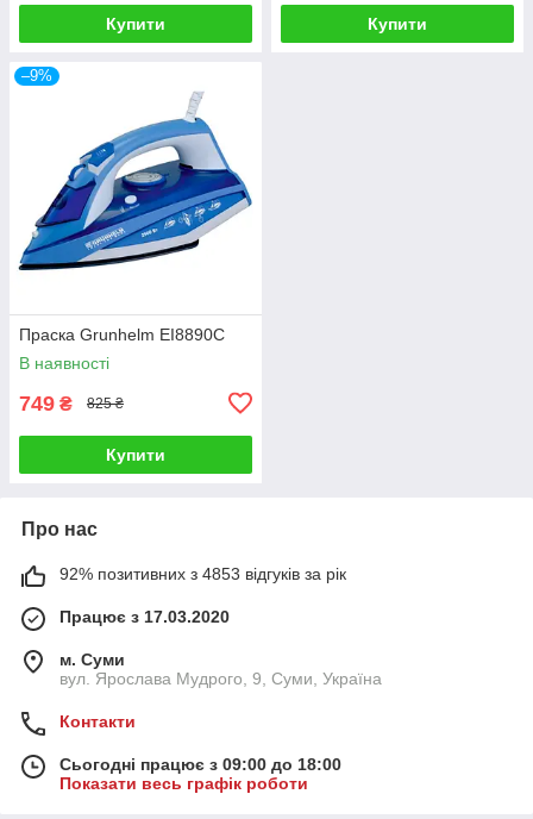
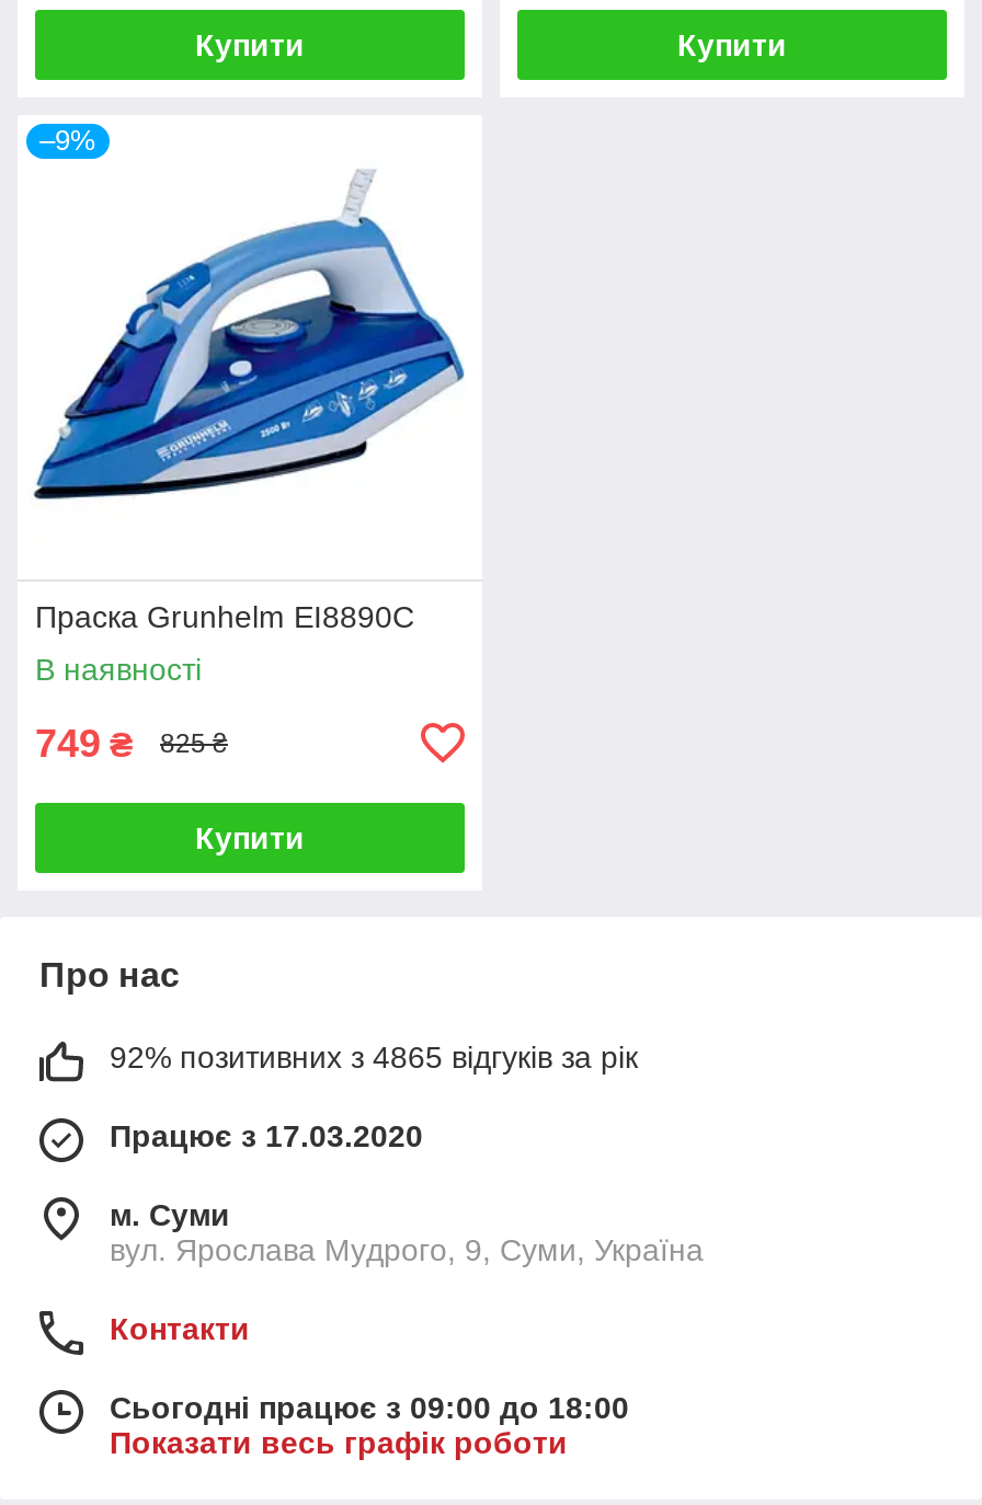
- 92% позитивних з 4853 відгуків за рік
+ 92% позитивних з 4865 відгуків за рік
